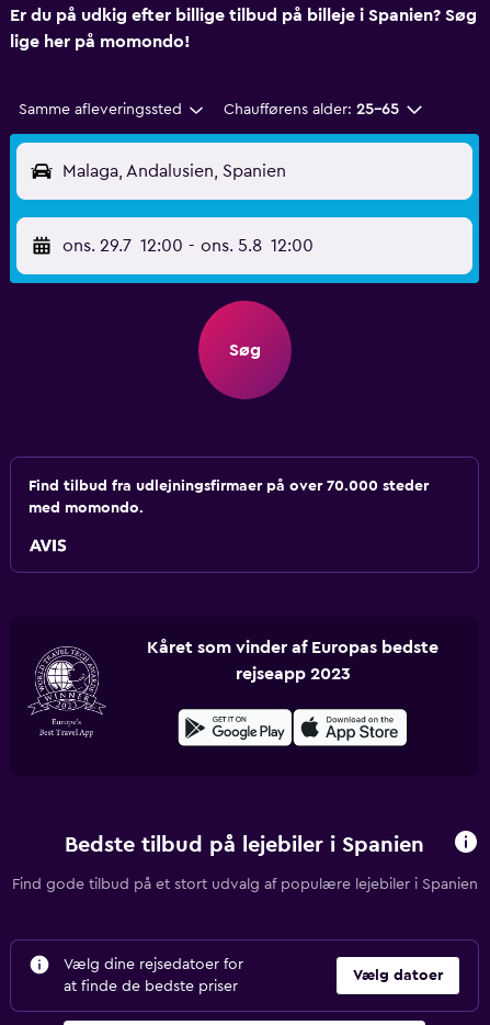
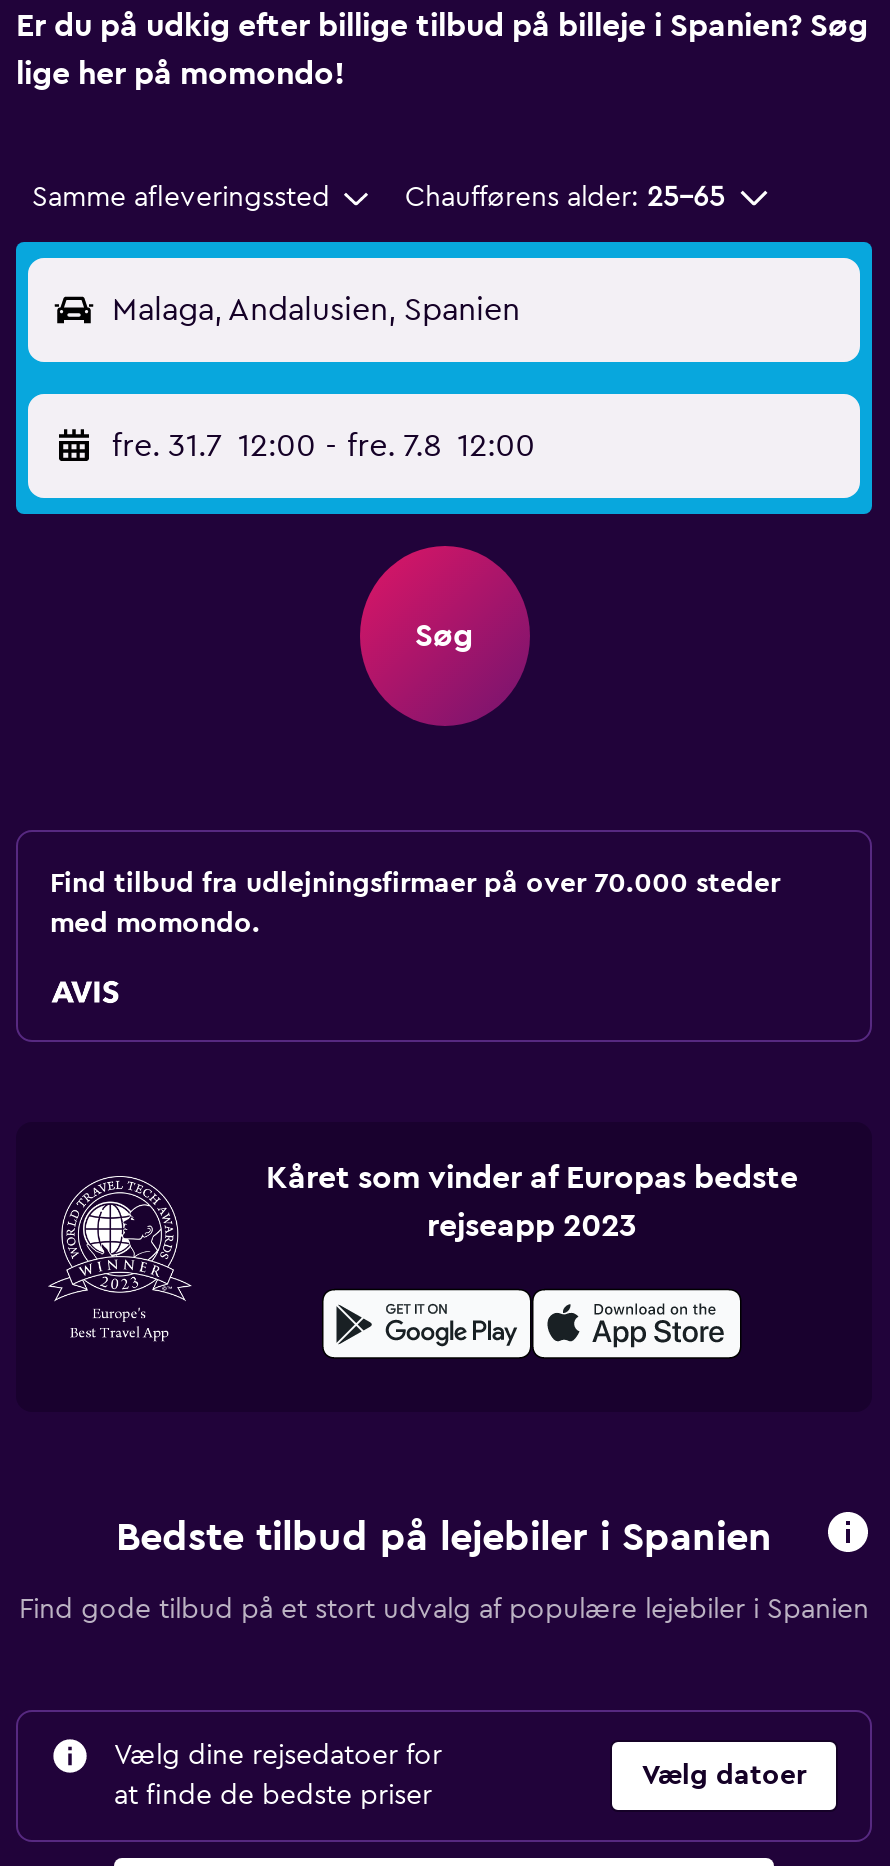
- ons. 29.7 12:00 - ons. 5.8 12:00
+ fre. 31.7 12:00 - fre. 7.8 12:00
